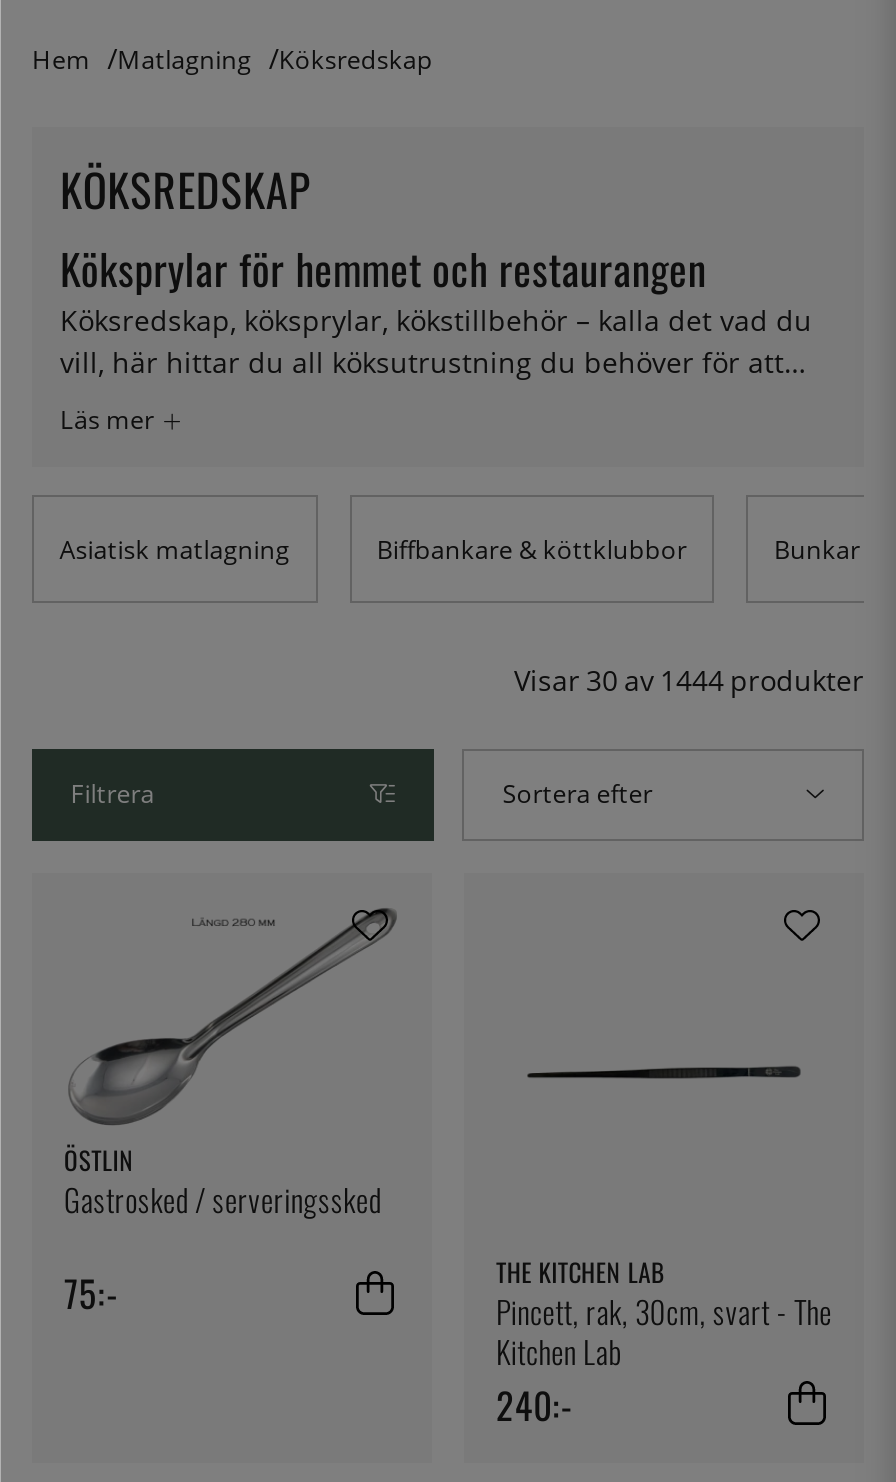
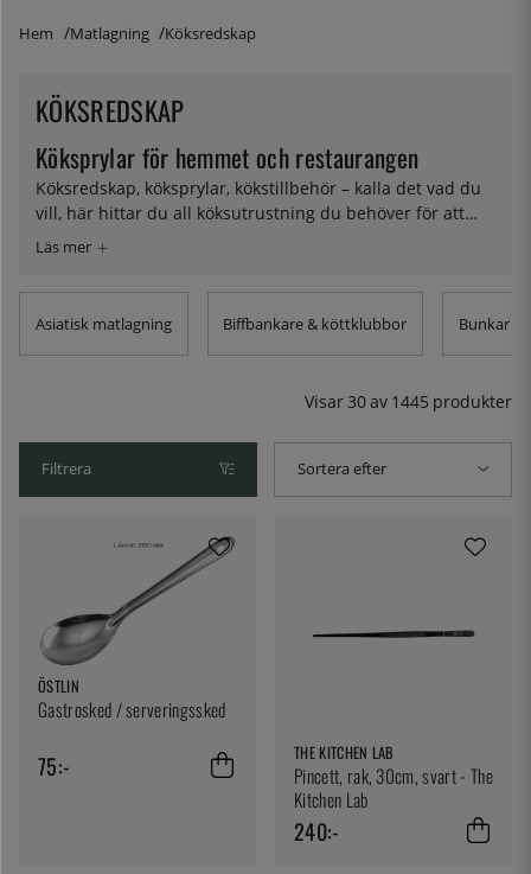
- Visar 30 av 1444 produkter
+ Visar 30 av 1445 produkter
